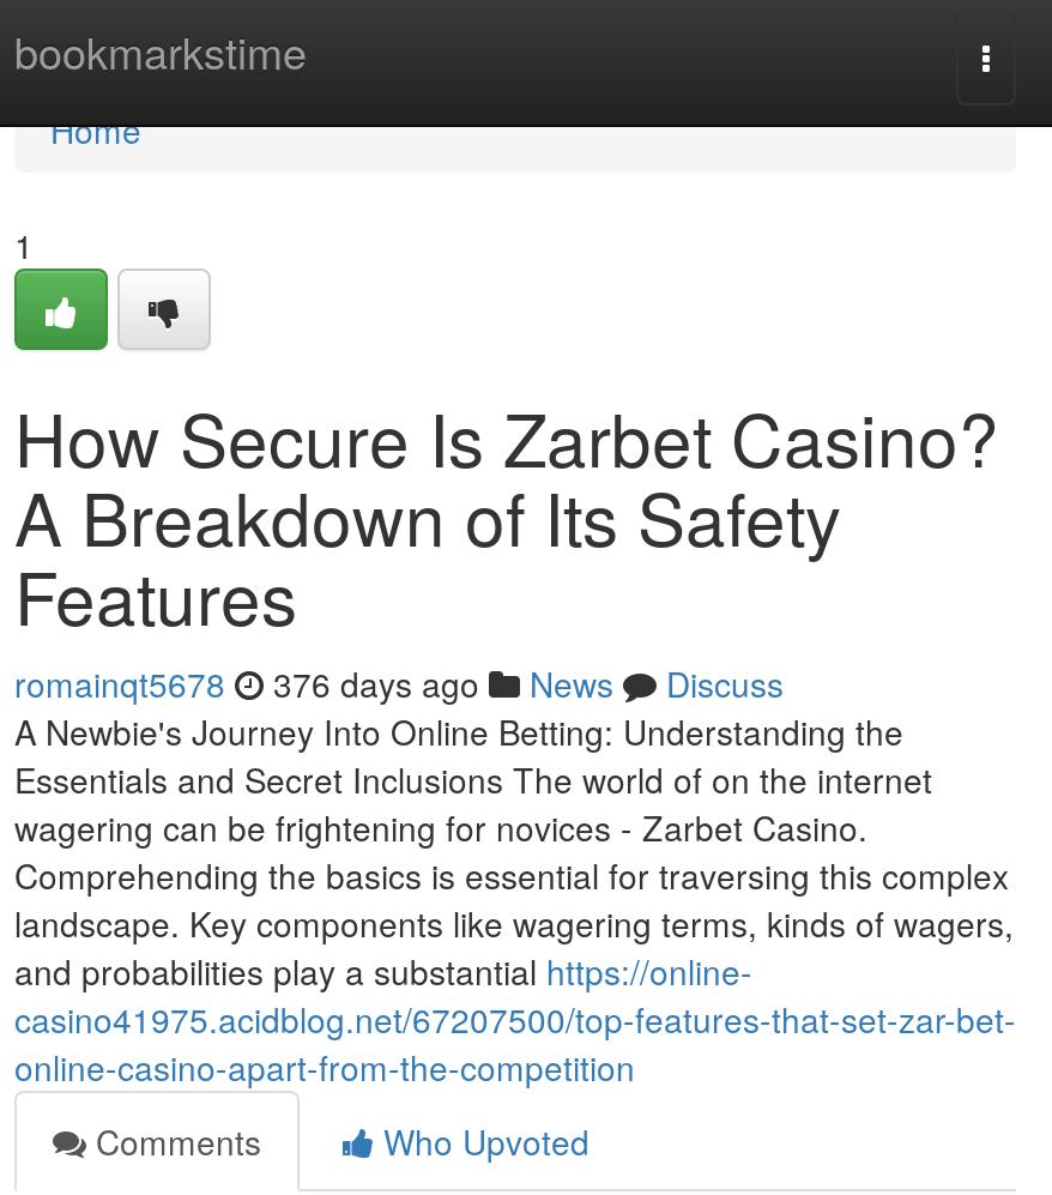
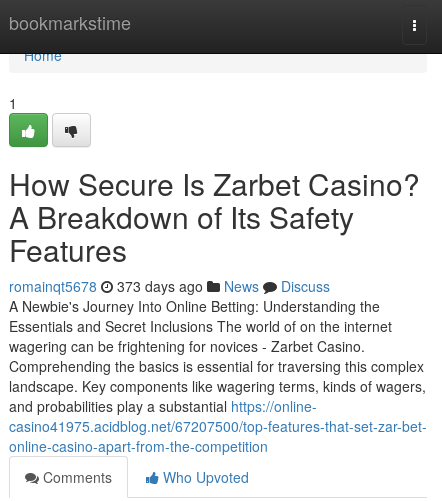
- romainqt5678 376 days ago News Discuss
+ romainqt5678 373 days ago News Discuss
